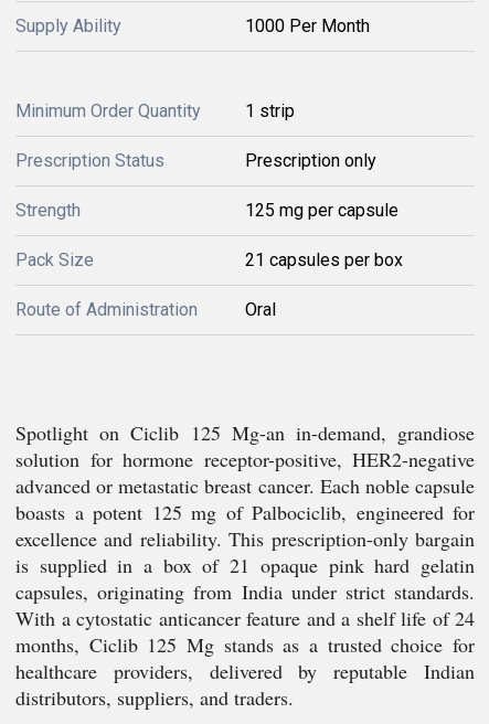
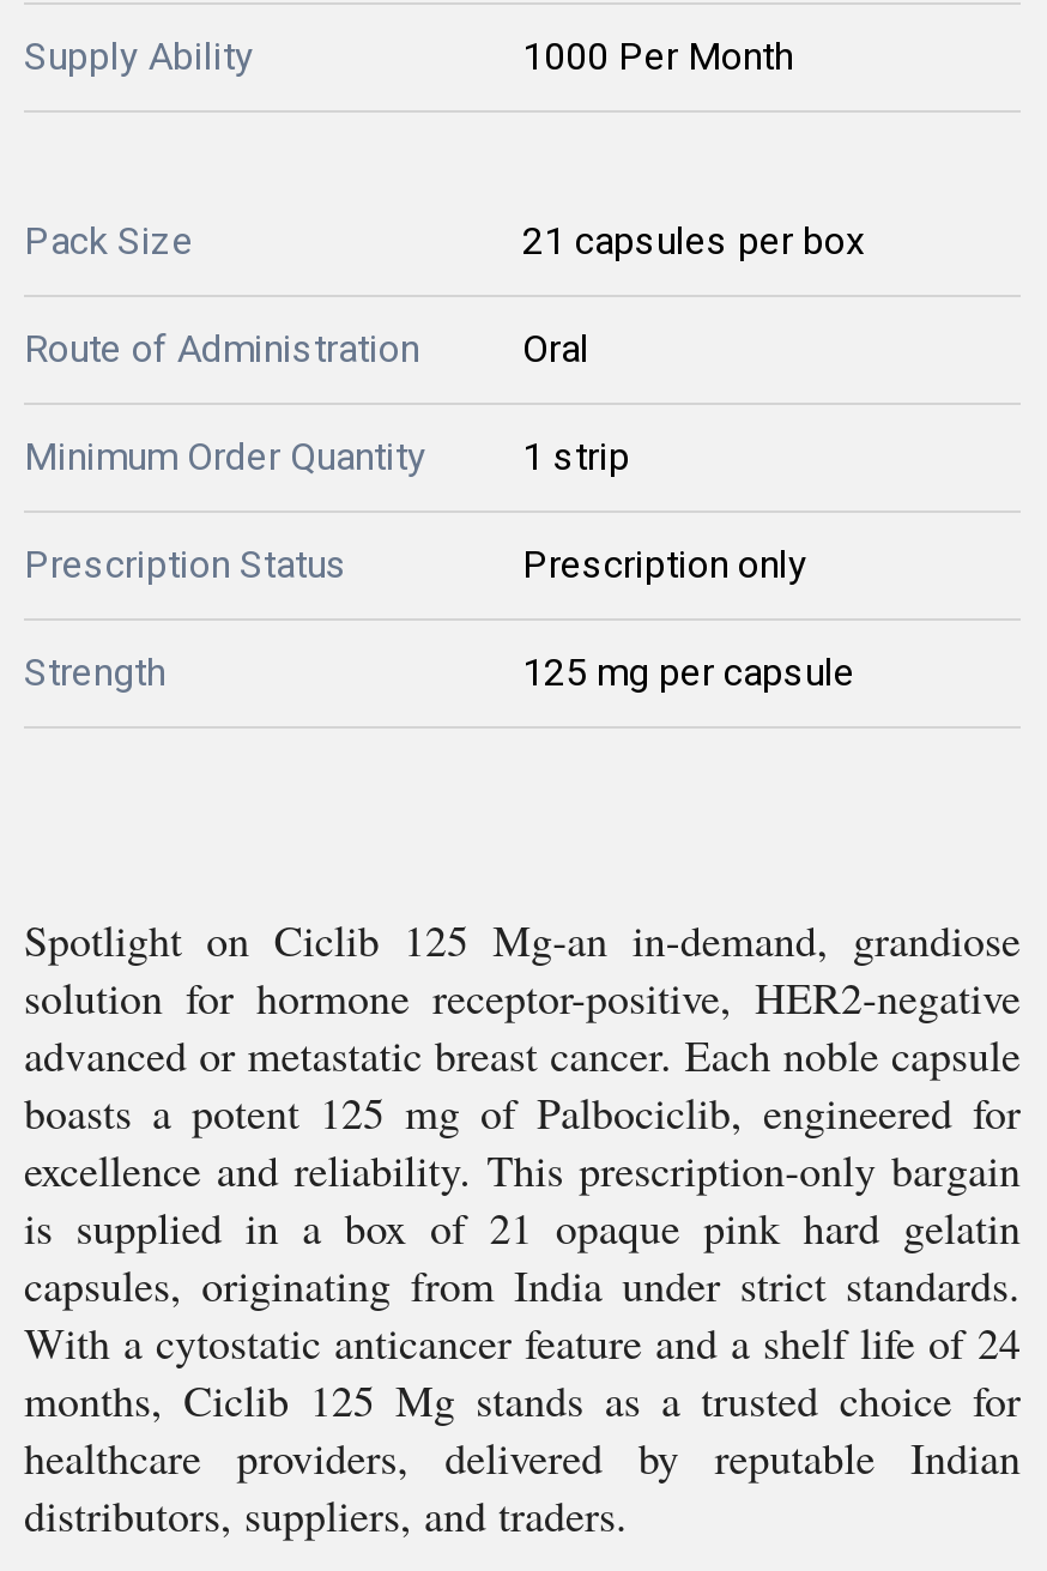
moved down: Minimum Order Quantity | 1 strip | Prescription Status | Prescription only | Strength | 125 mg per capsule

moved up: Pack Size | 21 capsules per box | Route of Administration | Oral
